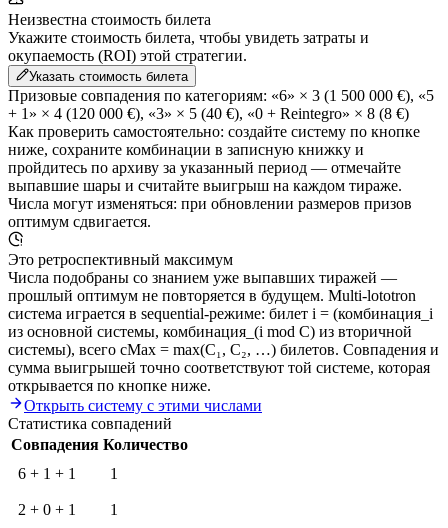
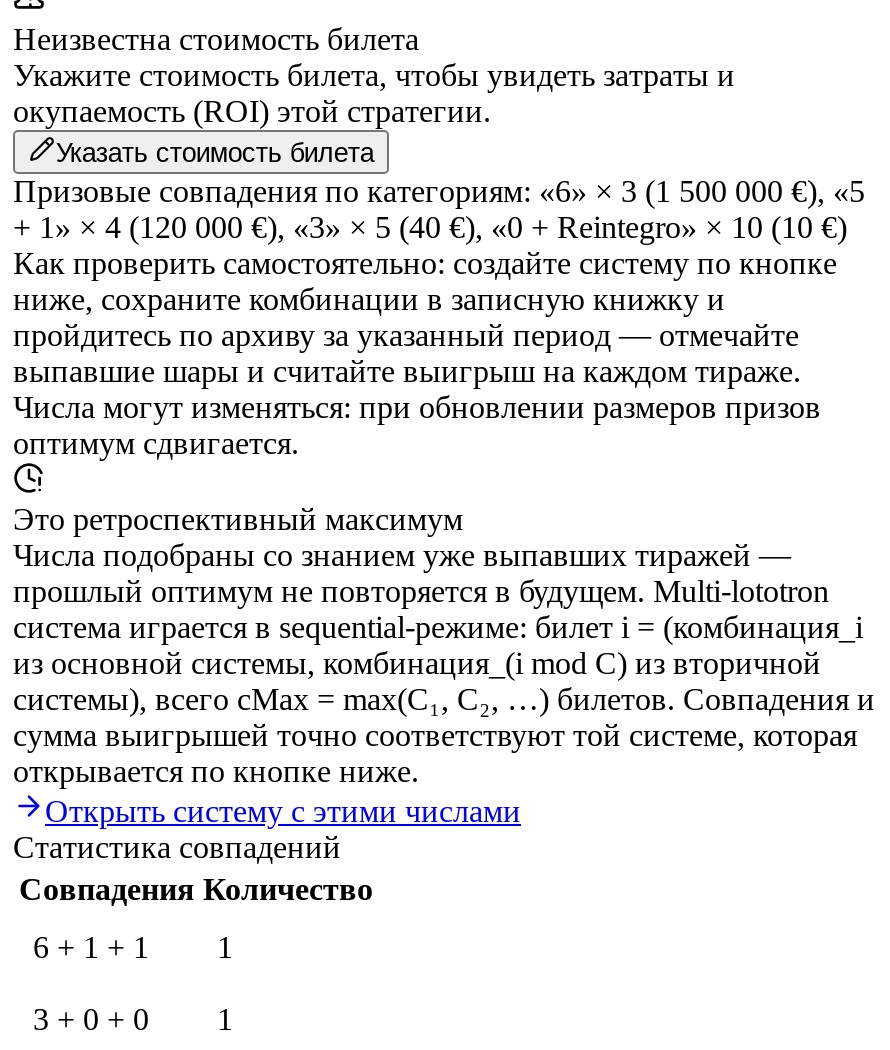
- + 1» × 4 (120 000 €), «3» × 5 (40 €), «0 + Reintegro» × 8 (8 €)
+ + 1» × 4 (120 000 €), «3» × 5 (40 €), «0 + Reintegro» × 10 (10 €)

- 2 + 0 + 1 1
+ 3 + 0 + 0 1
